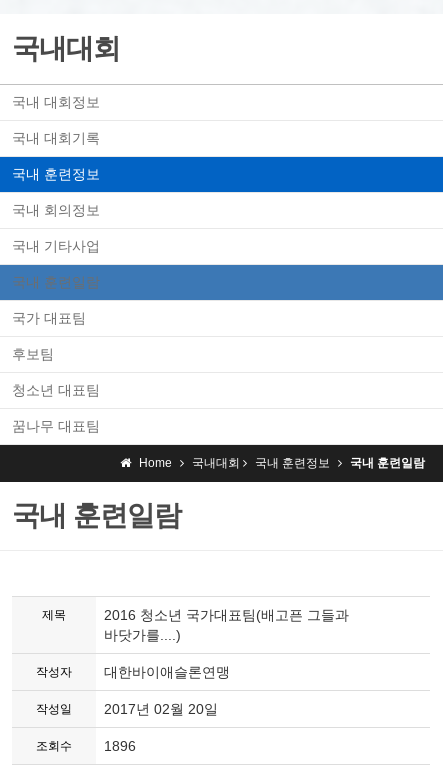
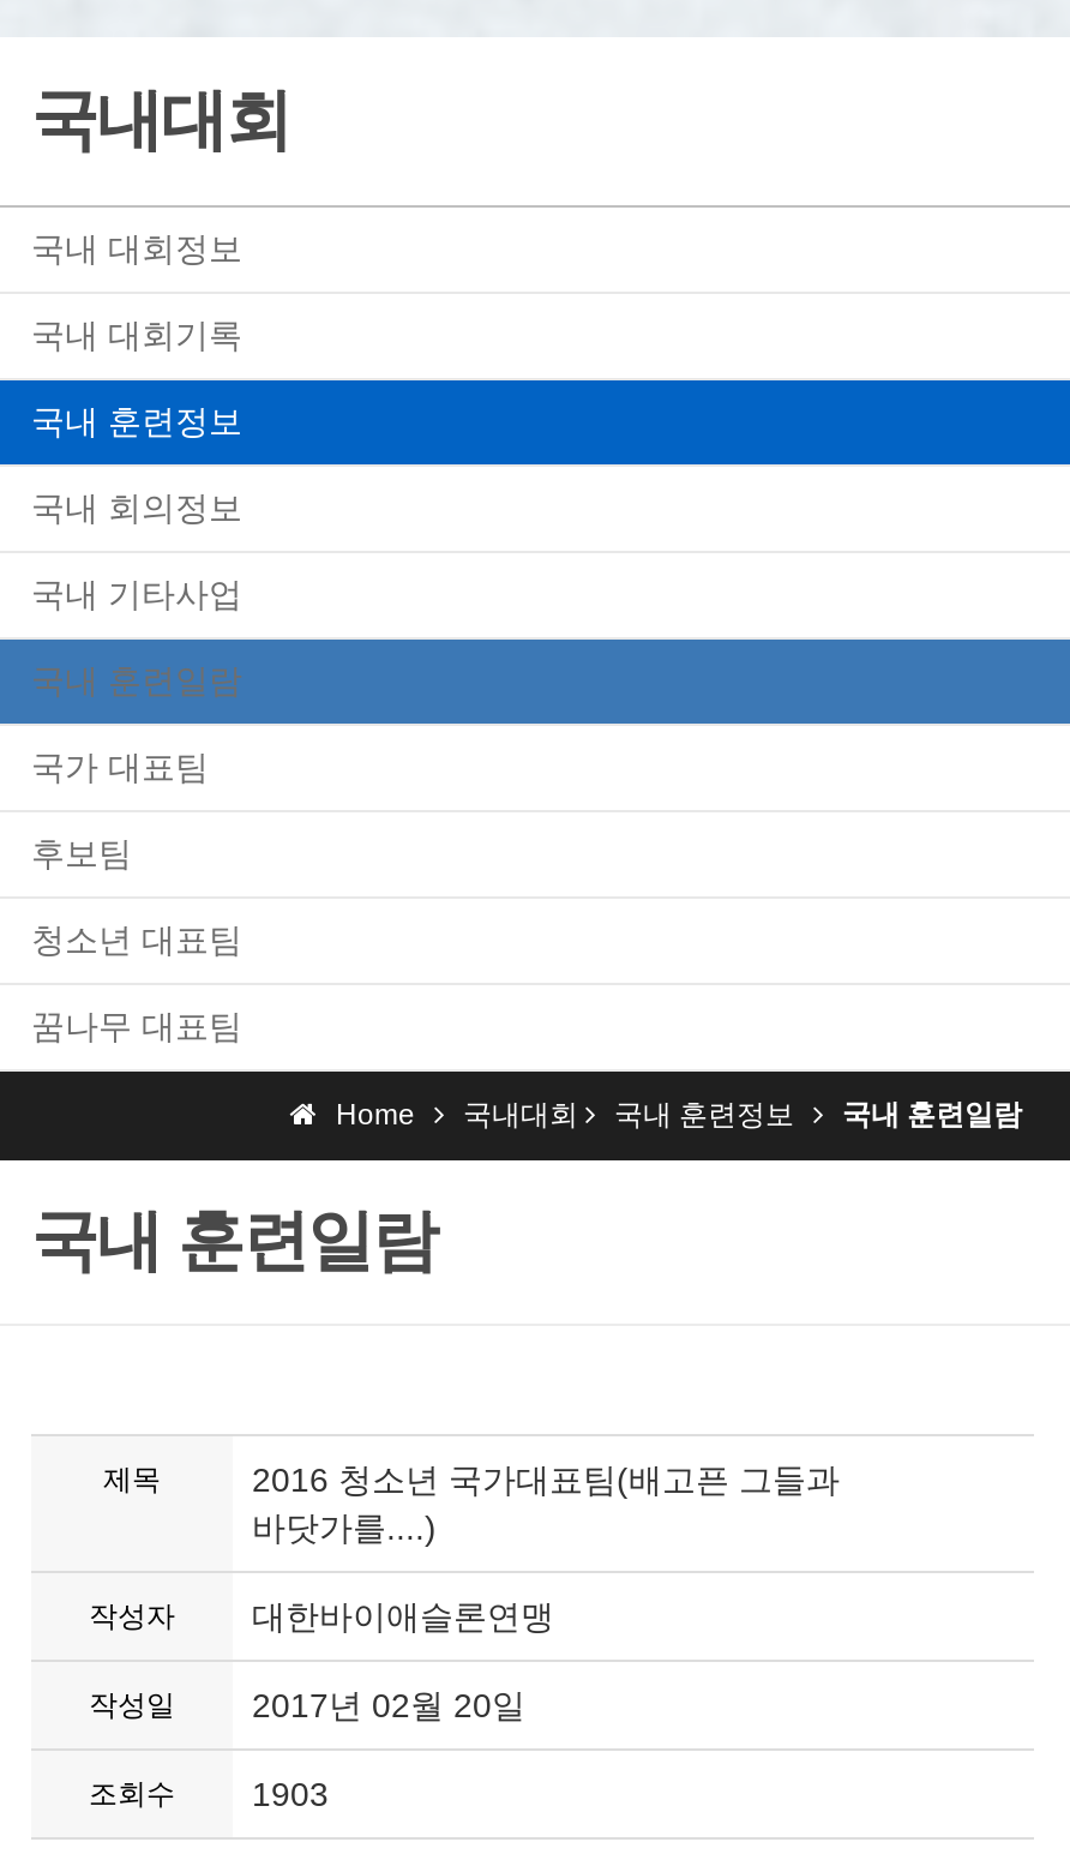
- 1896
+ 1903
